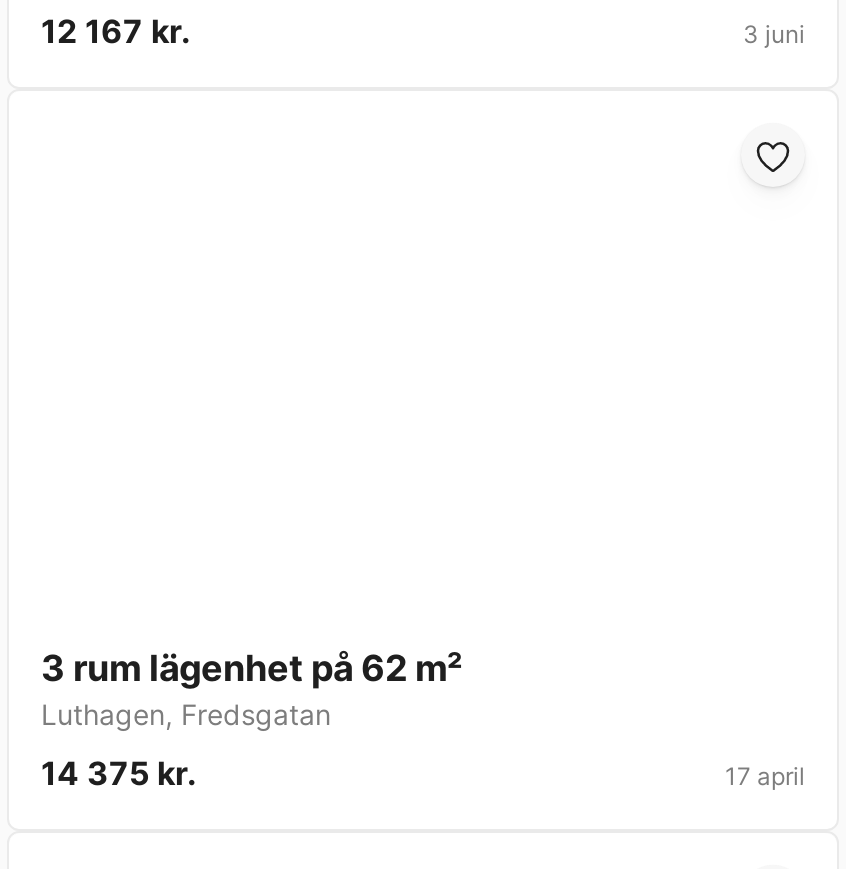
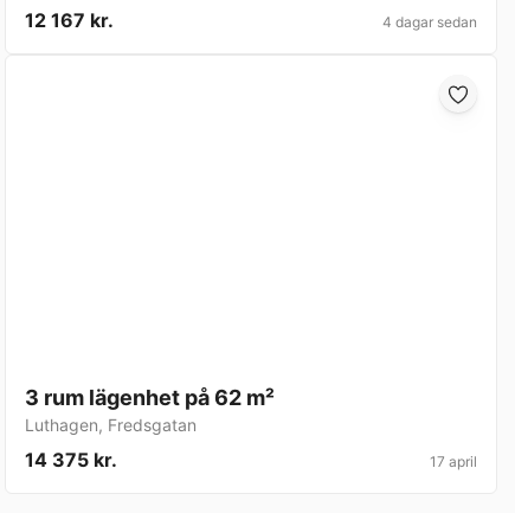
- 3 juni
+ 4 dagar sedan
